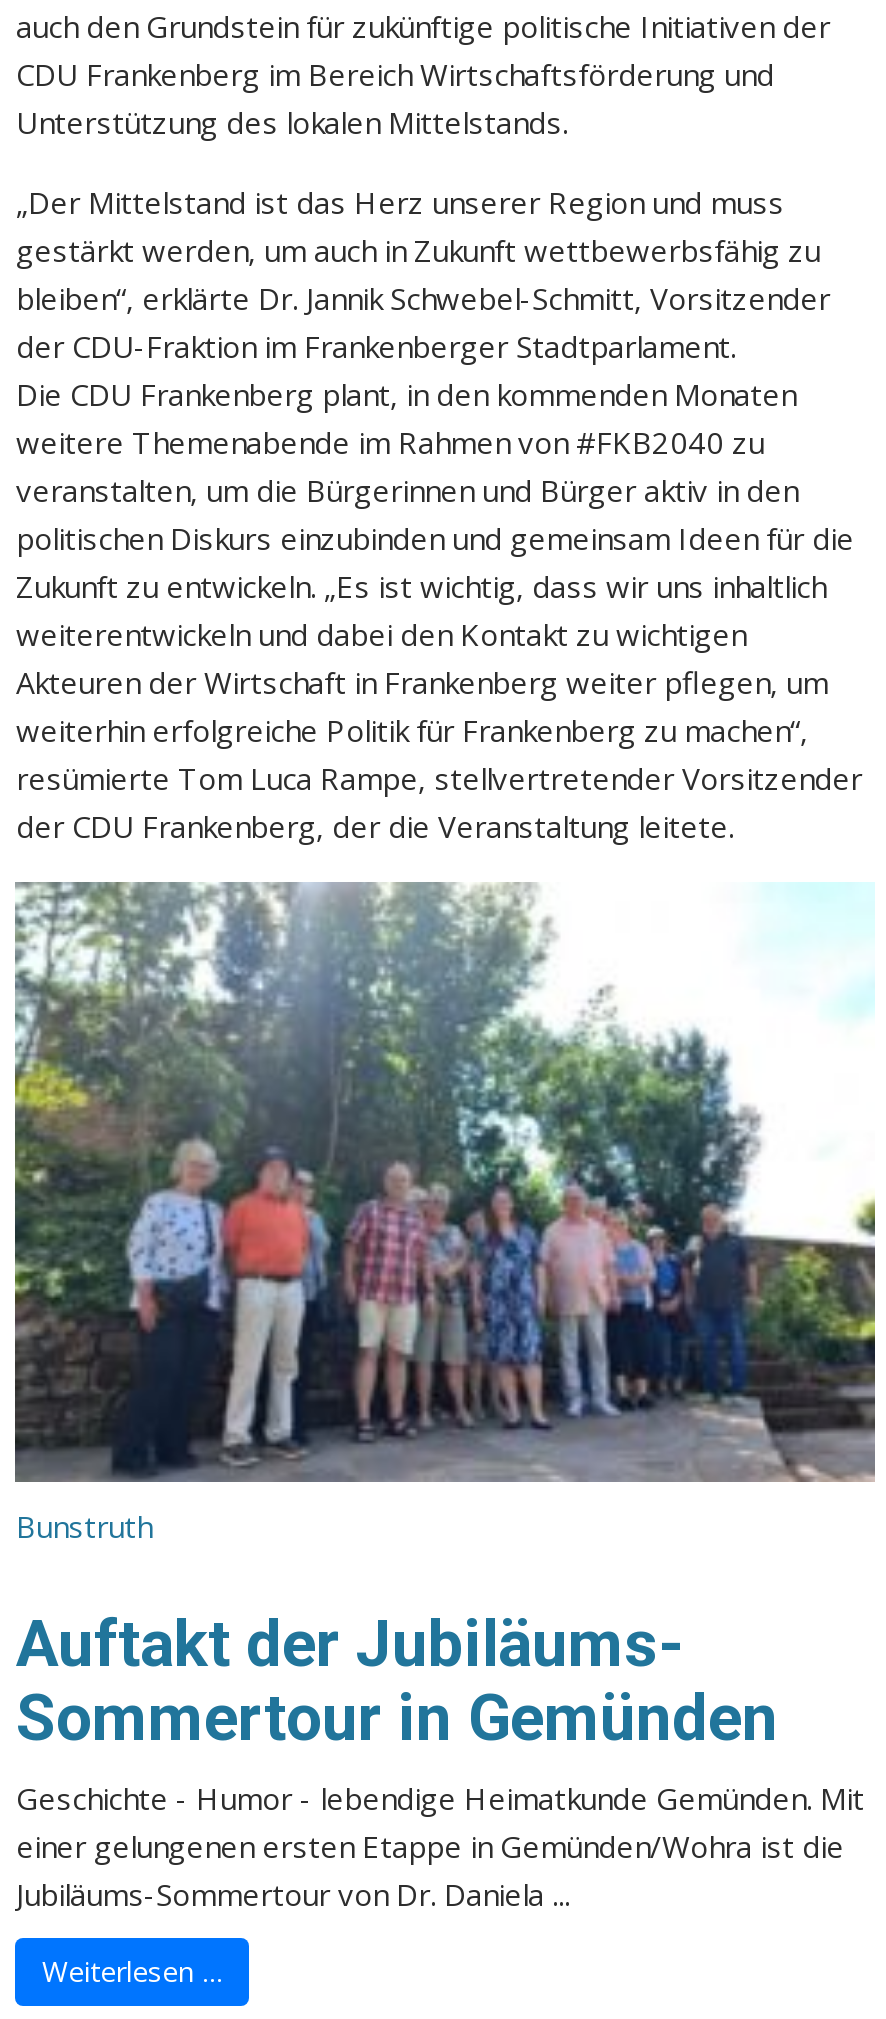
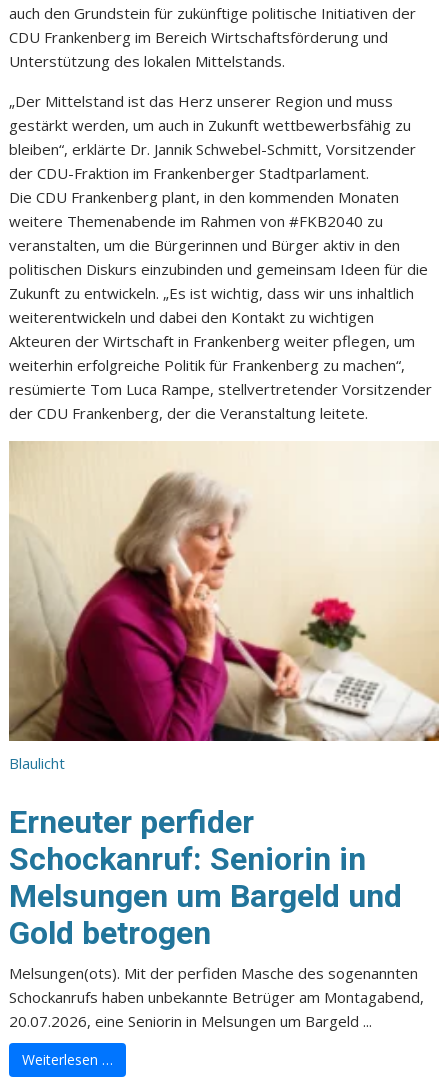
- [image]
- Bunstruth
+ [image]
+ Blaulicht

- Auftakt der Jubiläums-
- Sommertour in Gemünden
- Geschichte - Humor - lebendige Heimatkunde Gemünden. Mit
- einer gelungenen ersten Etappe in Gemünden/Wohra ist die
- Jubiläums-Sommertour von Dr. Daniela ...
+ Erneuter perfider
+ Schockanruf: Seniorin in
+ Melsungen um Bargeld und
+ Gold betrogen
+ Melsungen(ots). Mit der perfiden Masche des sogenannten
+ Schockanrufs haben unbekannte Betrüger am Montagabend,
+ 20.07.2026, eine Seniorin in Melsungen um Bargeld ...
